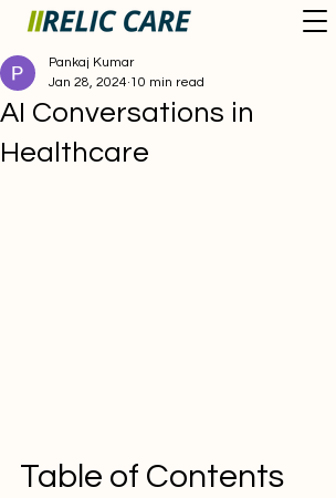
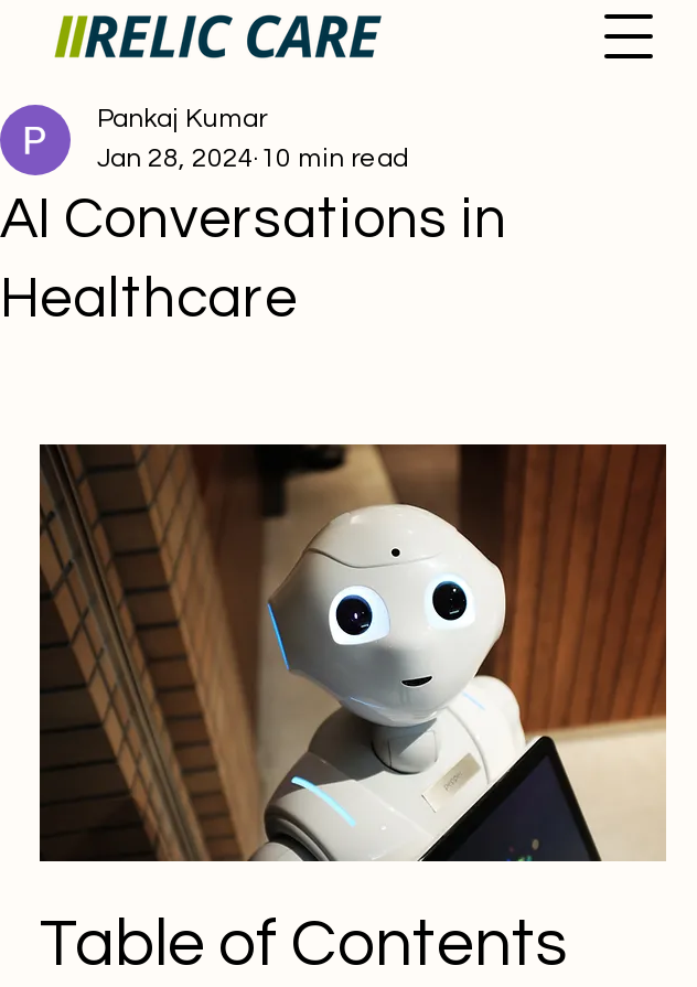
+ [image]
